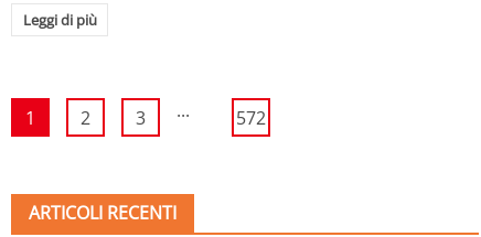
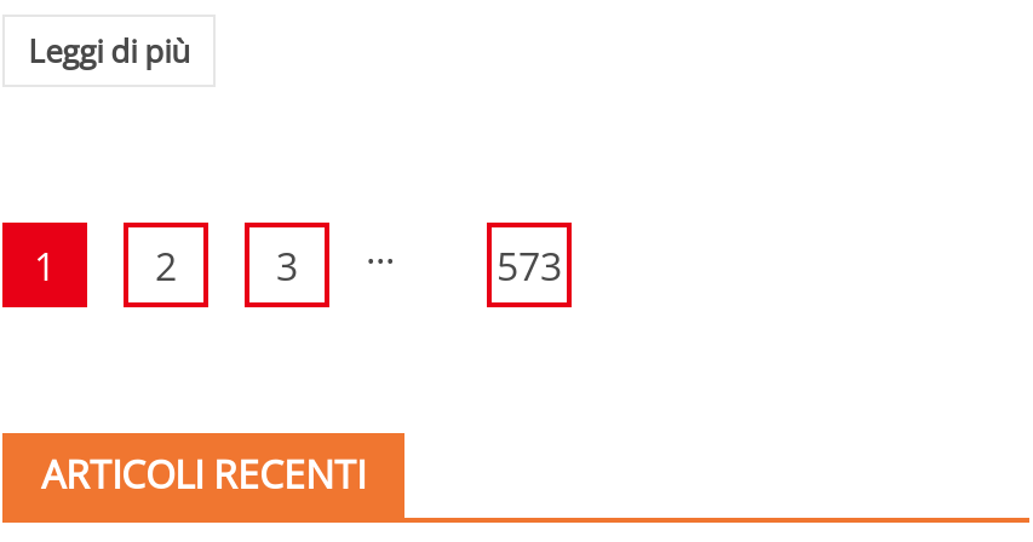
- 572
+ 573
